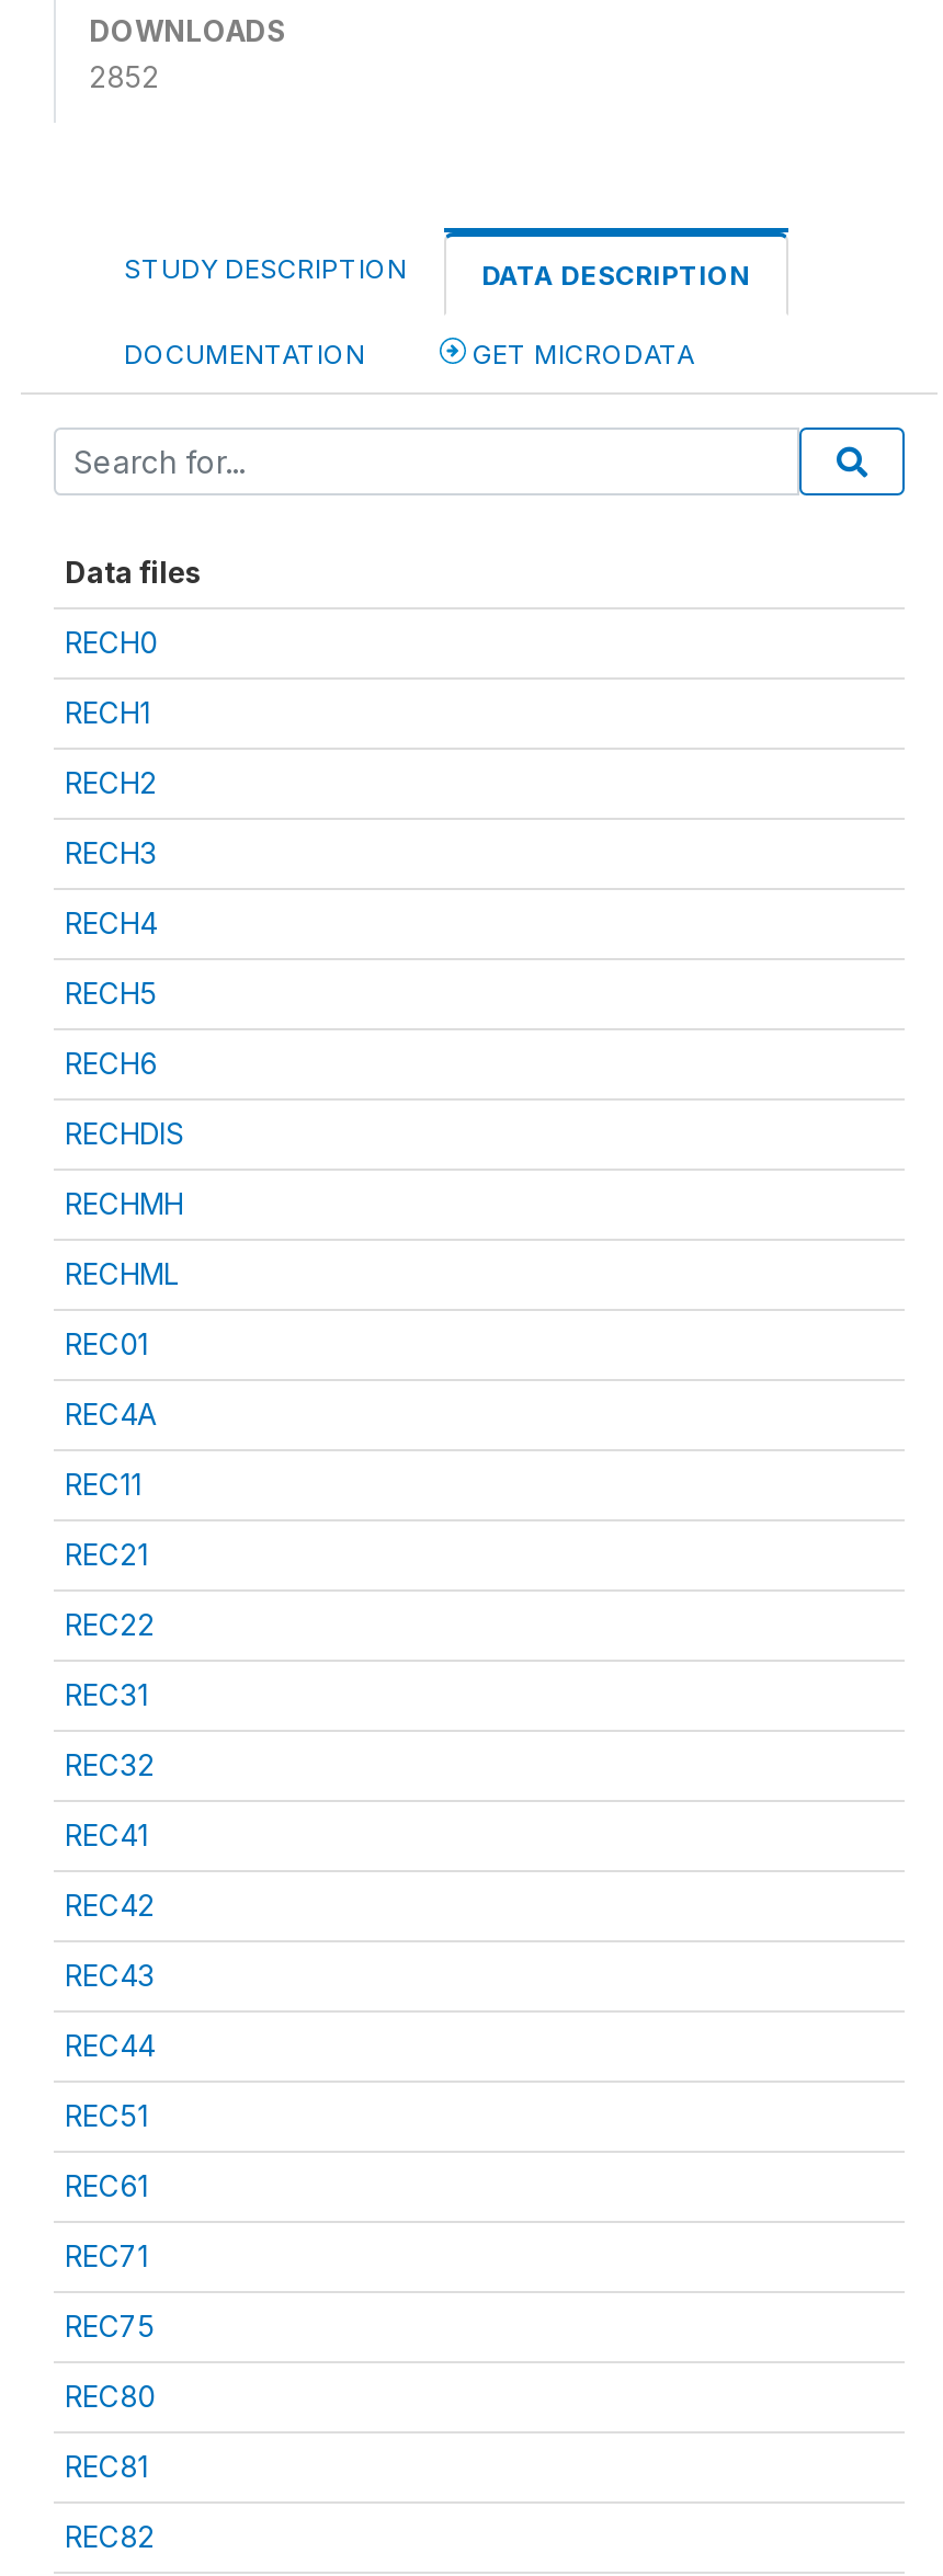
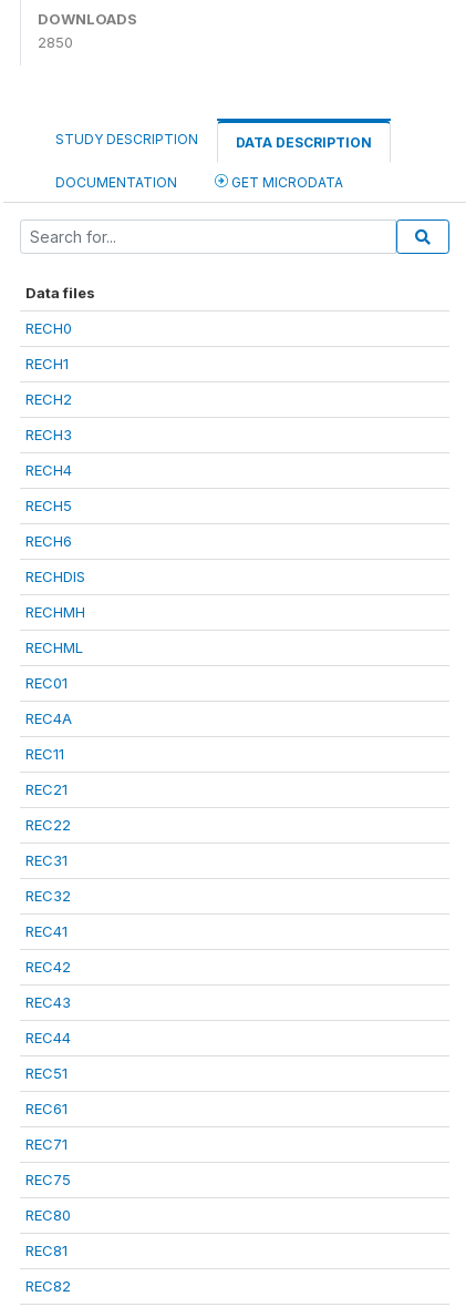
- 2852
+ 2850
